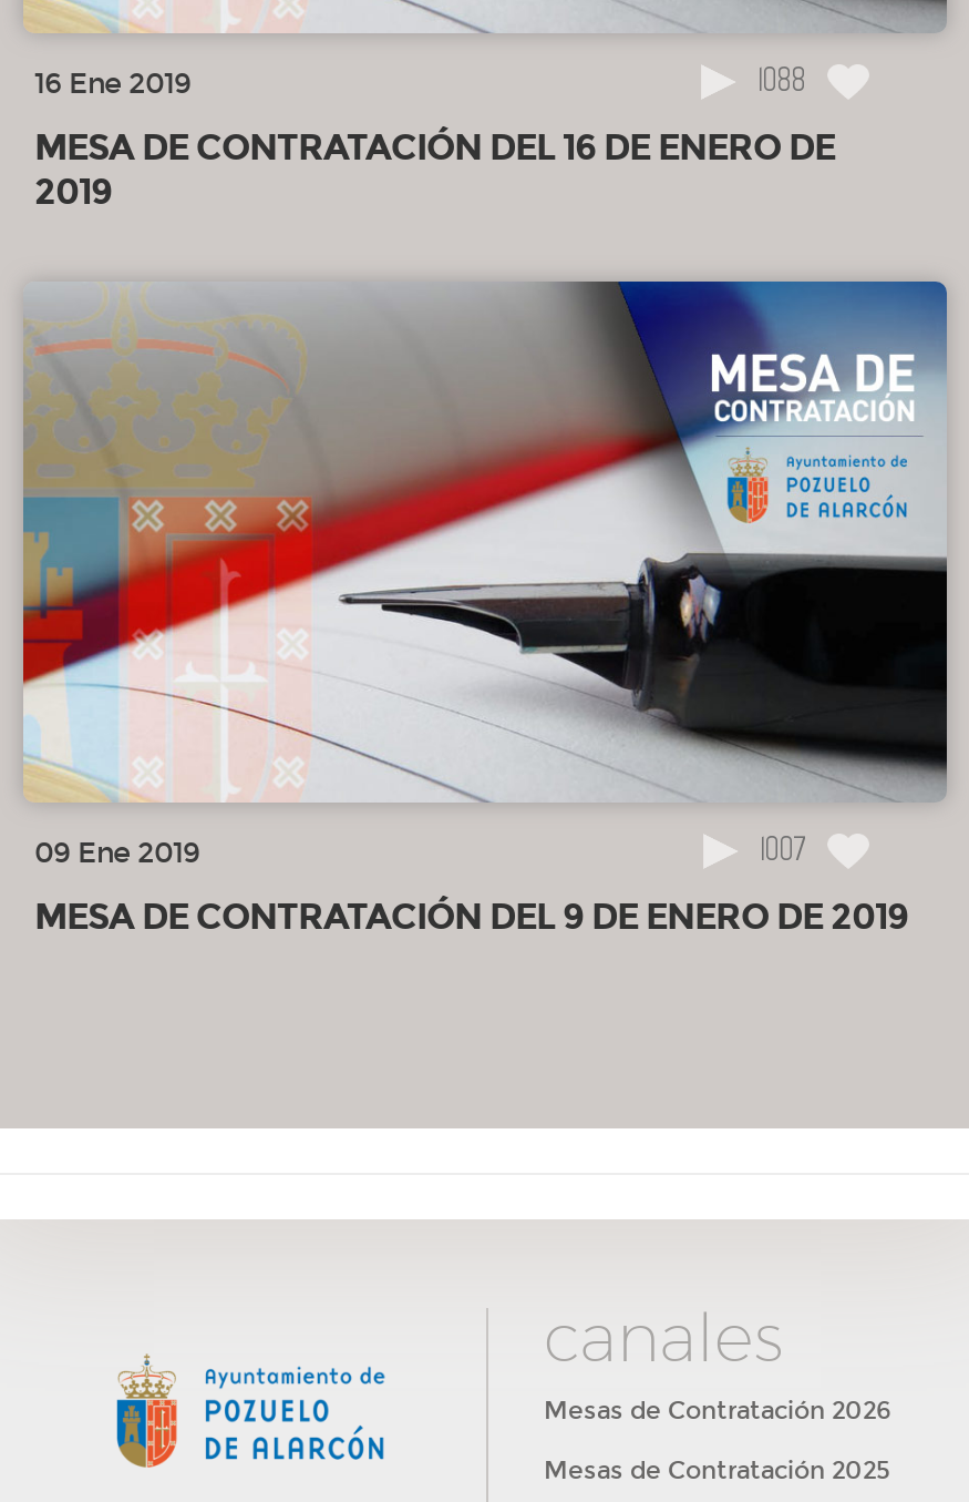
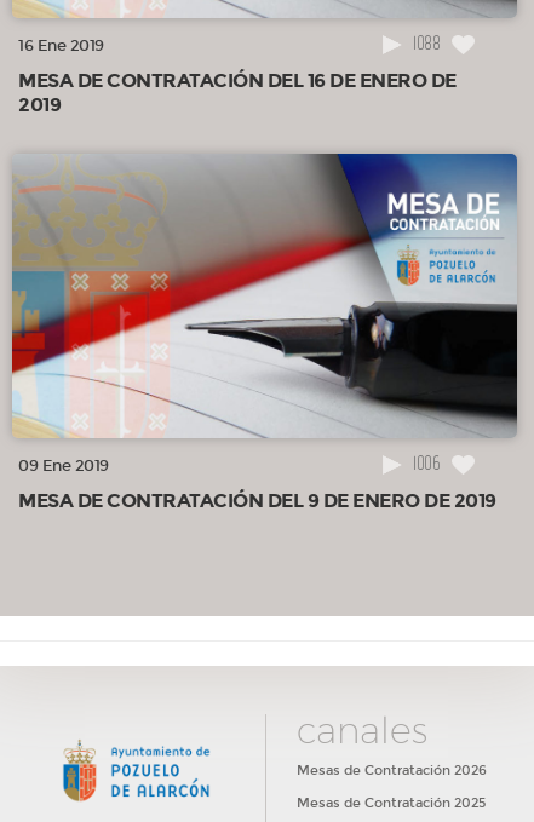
- 1007
+ 1006
